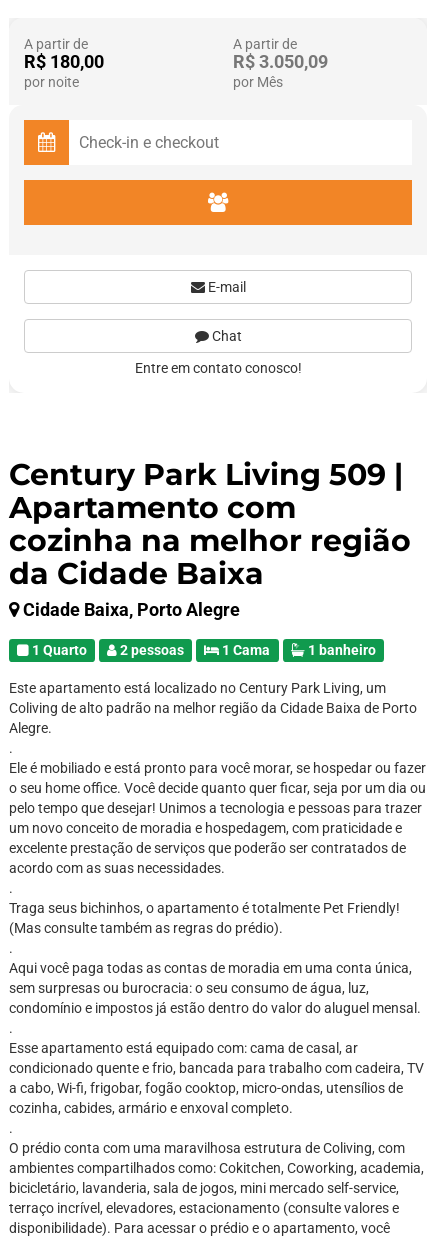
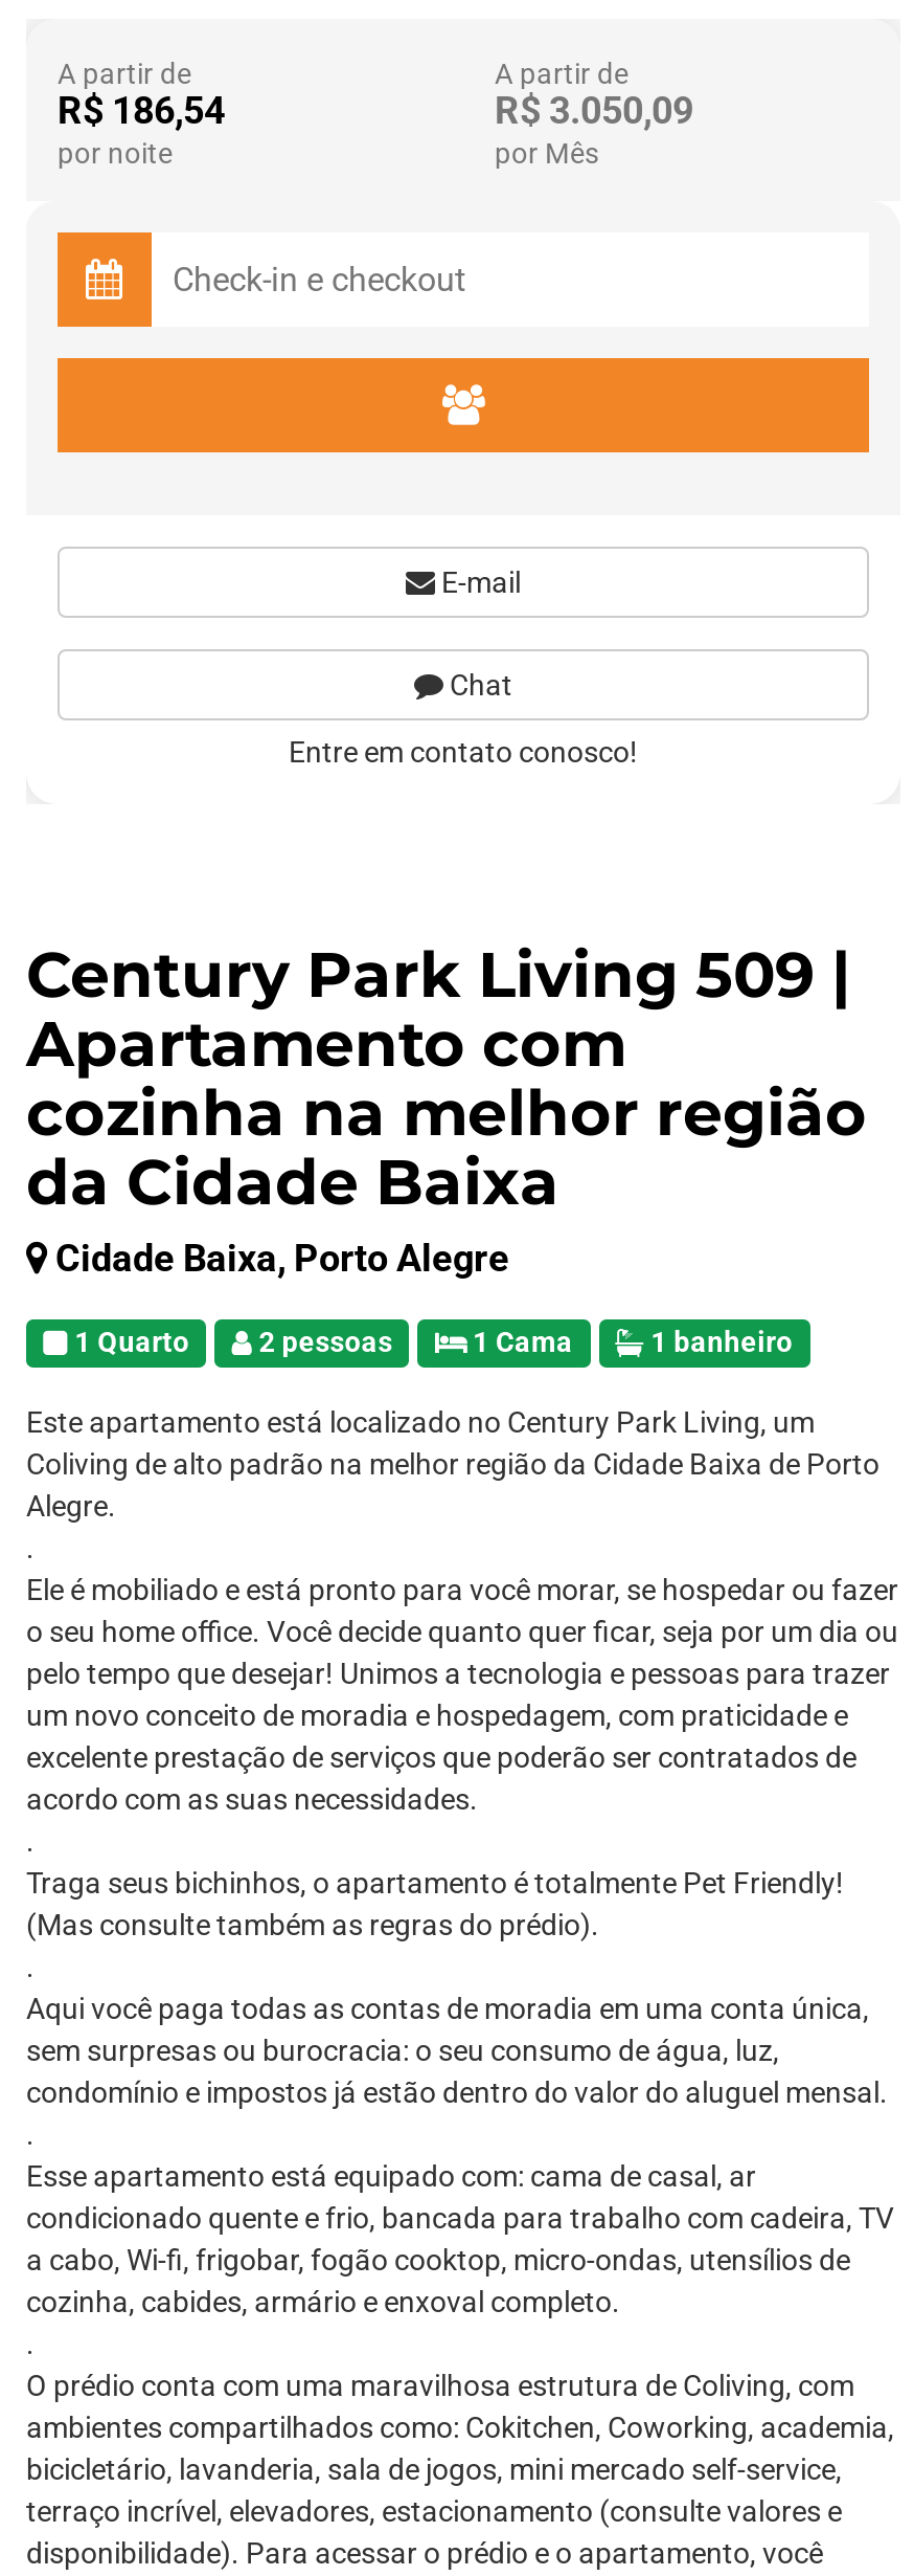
- R$ 180,00
+ R$ 186,54
